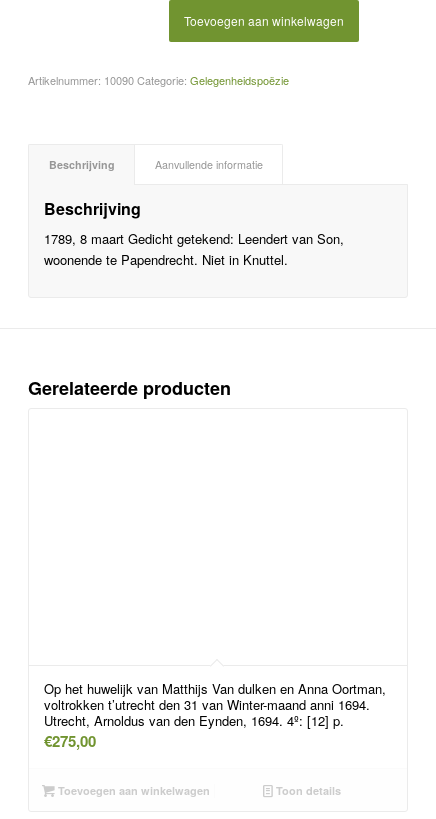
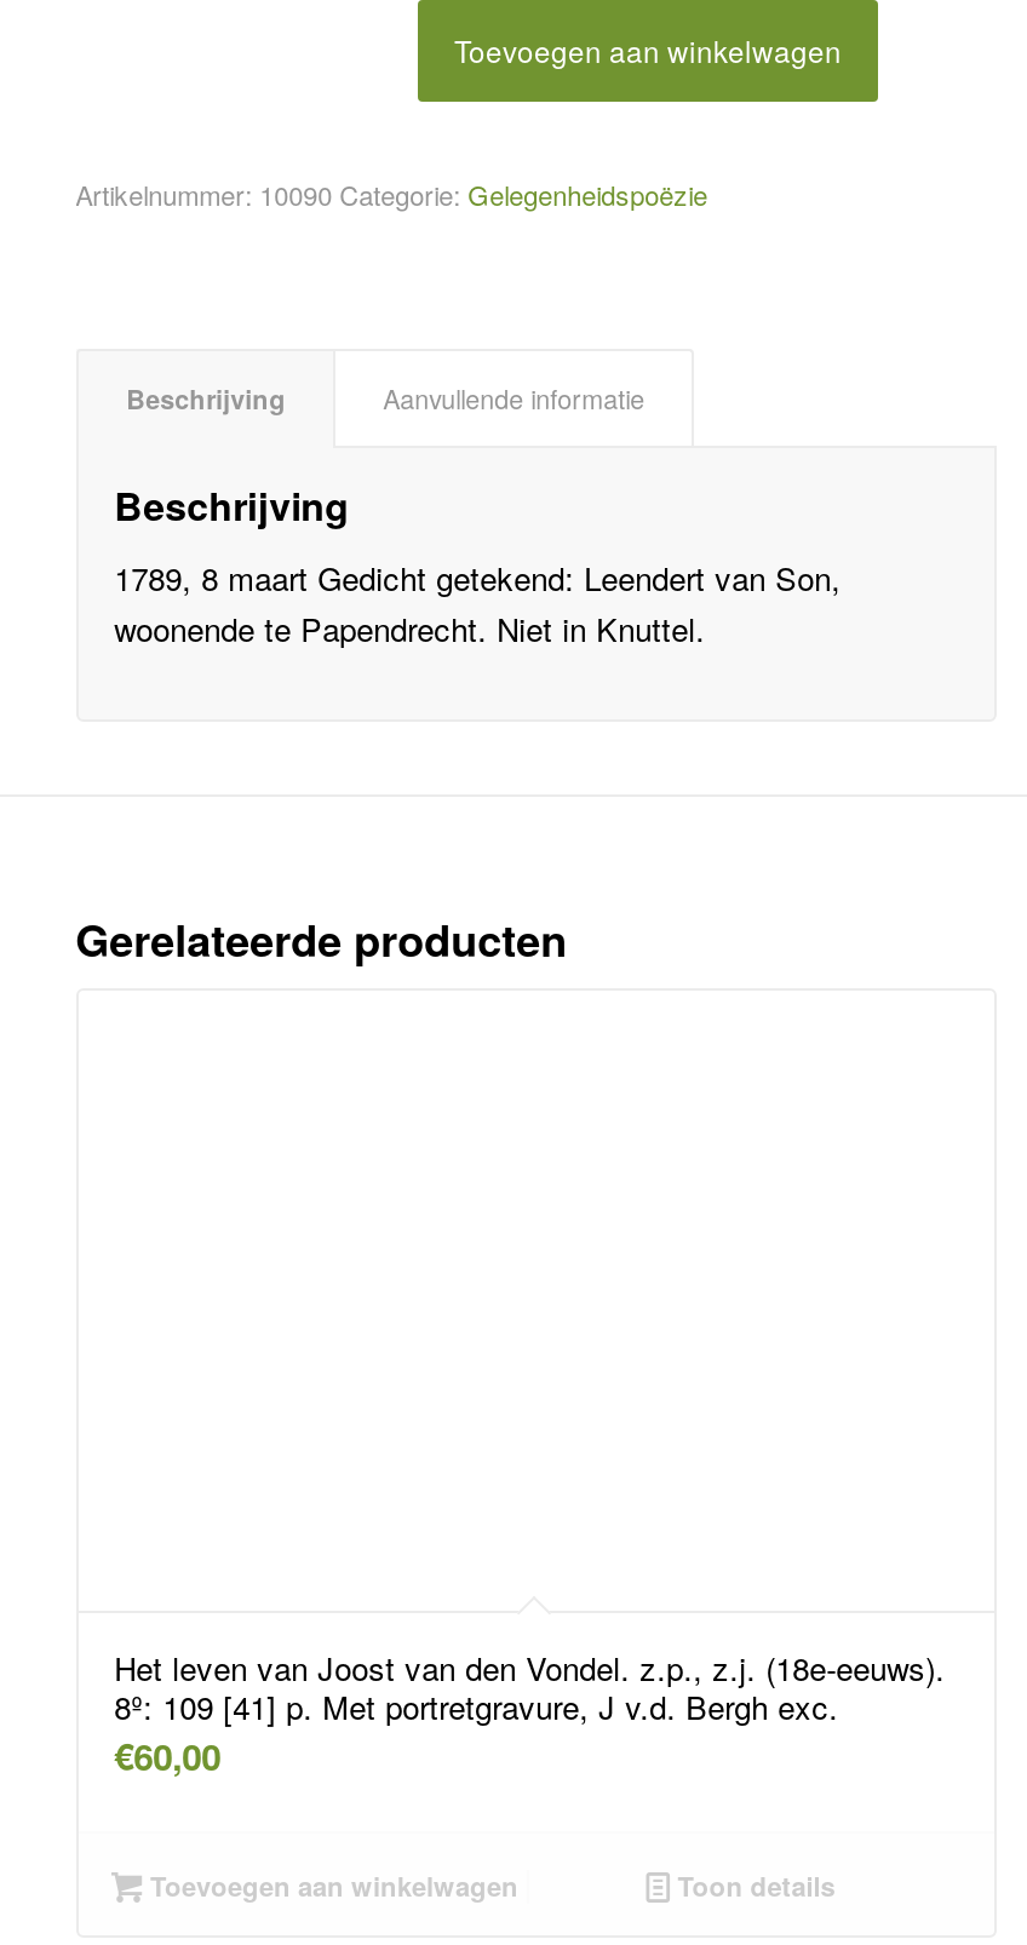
- Op het huwelijk van Matthijs Van dulken en Anna Oortman,
- voltrokken t’utrecht den 31 van Winter-maand anni 1694.
- Utrecht, Arnoldus van den Eynden, 1694. 4º: [12] p.
- €275,00
+ Het leven van Joost van den Vondel. z.p., z.j. (18e-eeuws).
+ 8º: 109 [41] p. Met portretgravure, J v.d. Bergh exc.
+ €60,00
